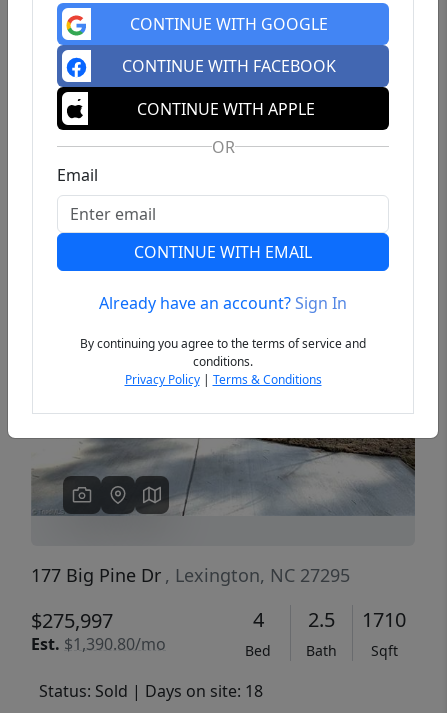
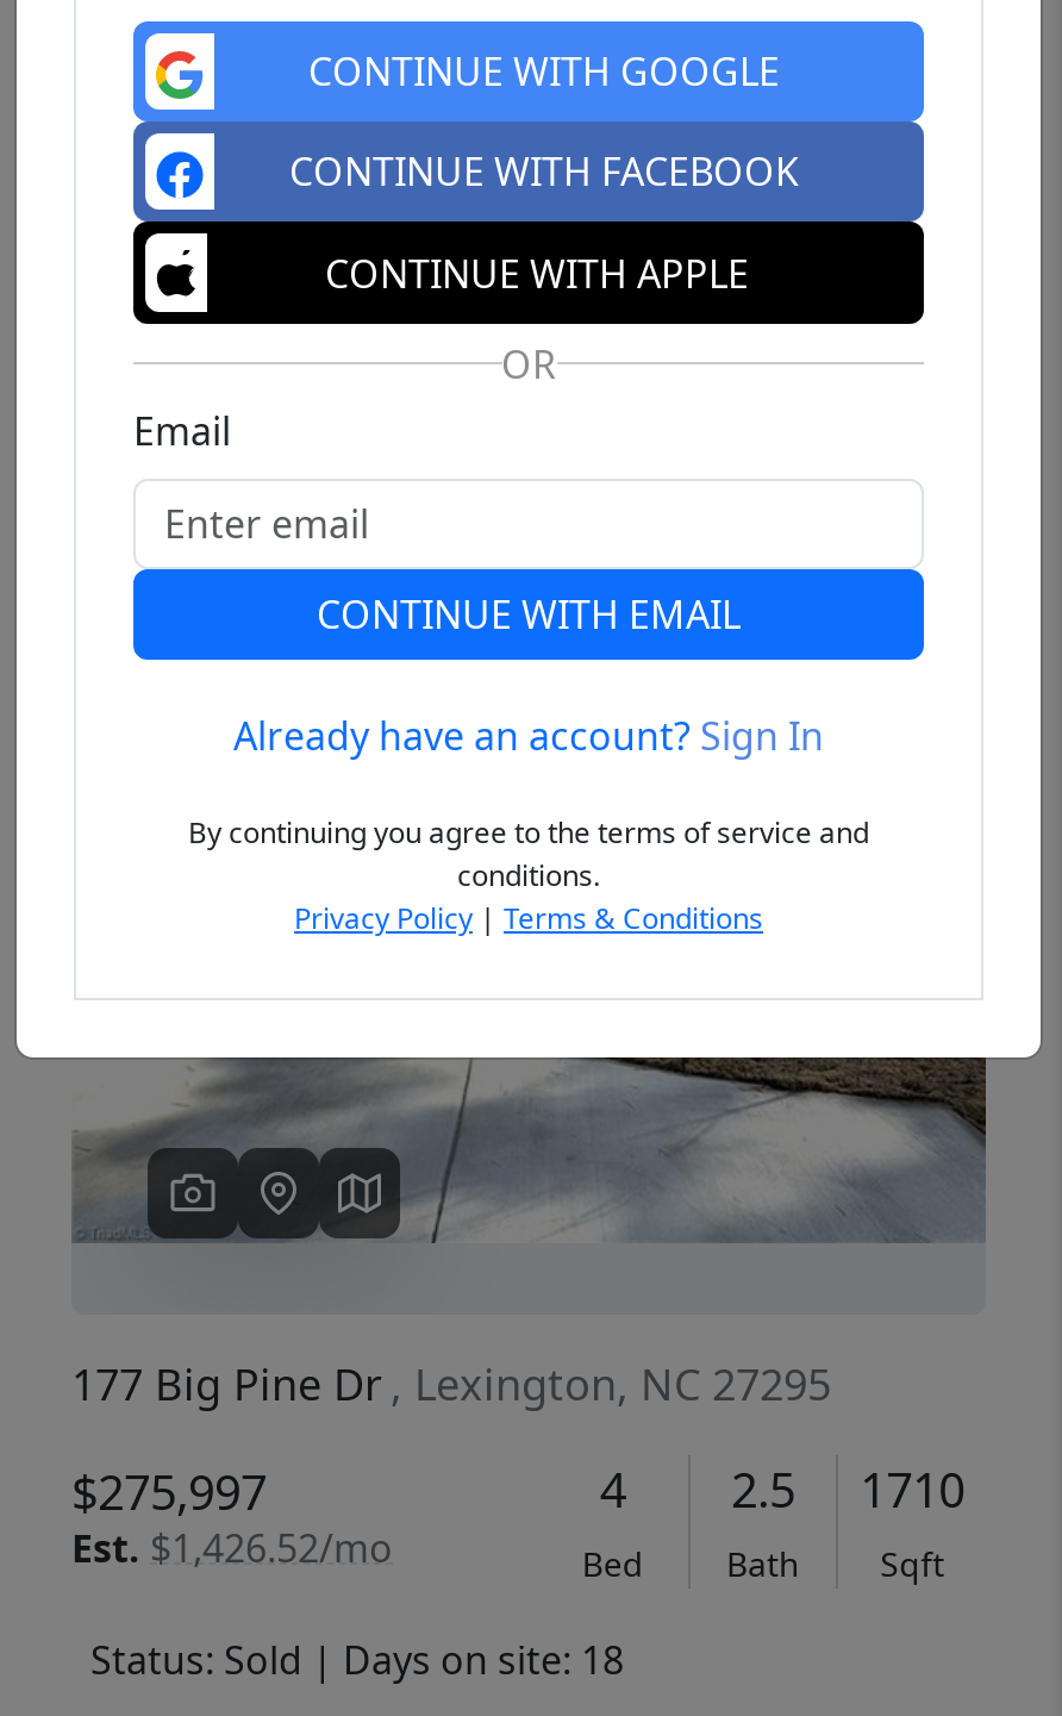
- Est. $1,390.80/mo
+ Est. $1,426.52/mo
